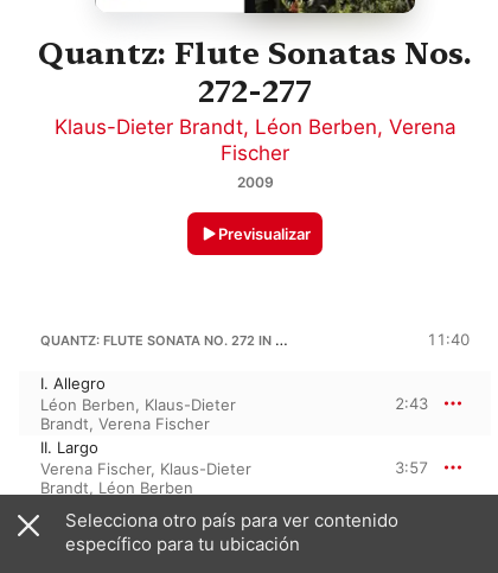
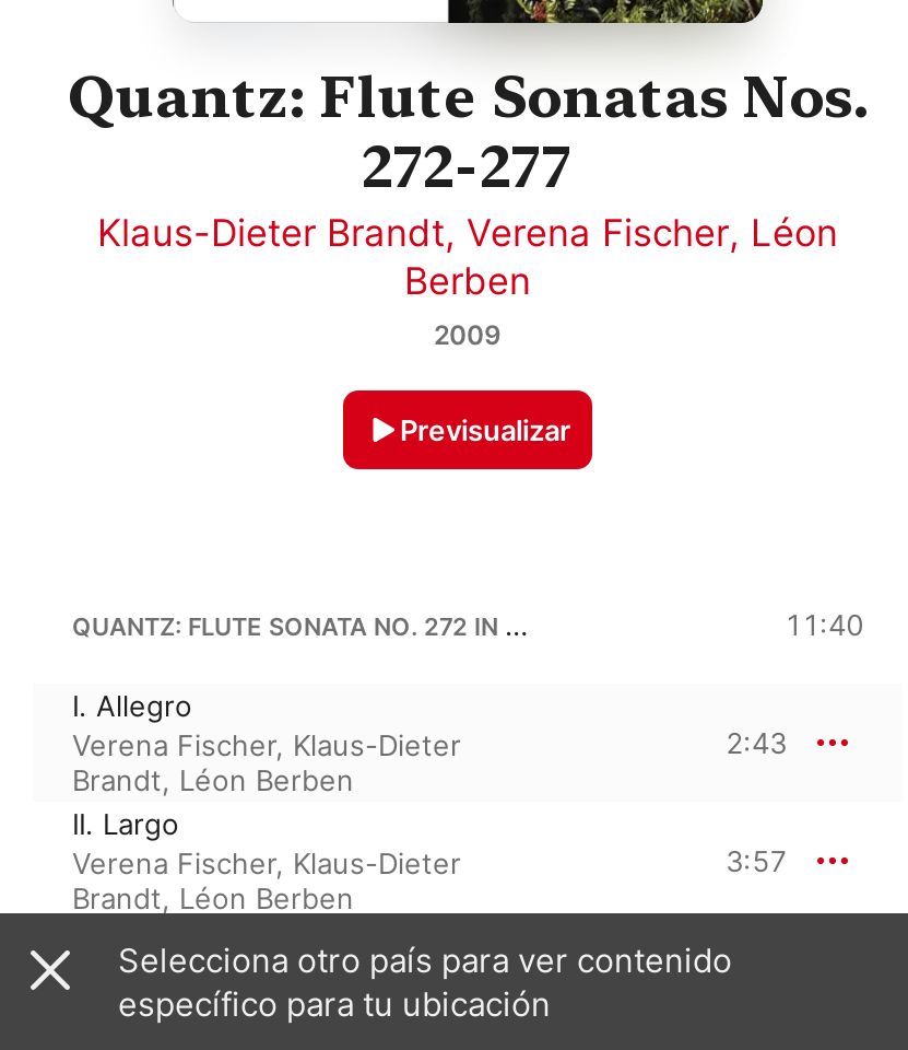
- Klaus-Dieter Brandt, Léon Berben, Verena
- Fischer
+ Klaus-Dieter Brandt, Verena Fischer, Léon
+ Berben

- Léon Berben, Klaus-Dieter
+ Verena Fischer, Klaus-Dieter

- Brandt, Verena Fischer
+ Brandt, Léon Berben
